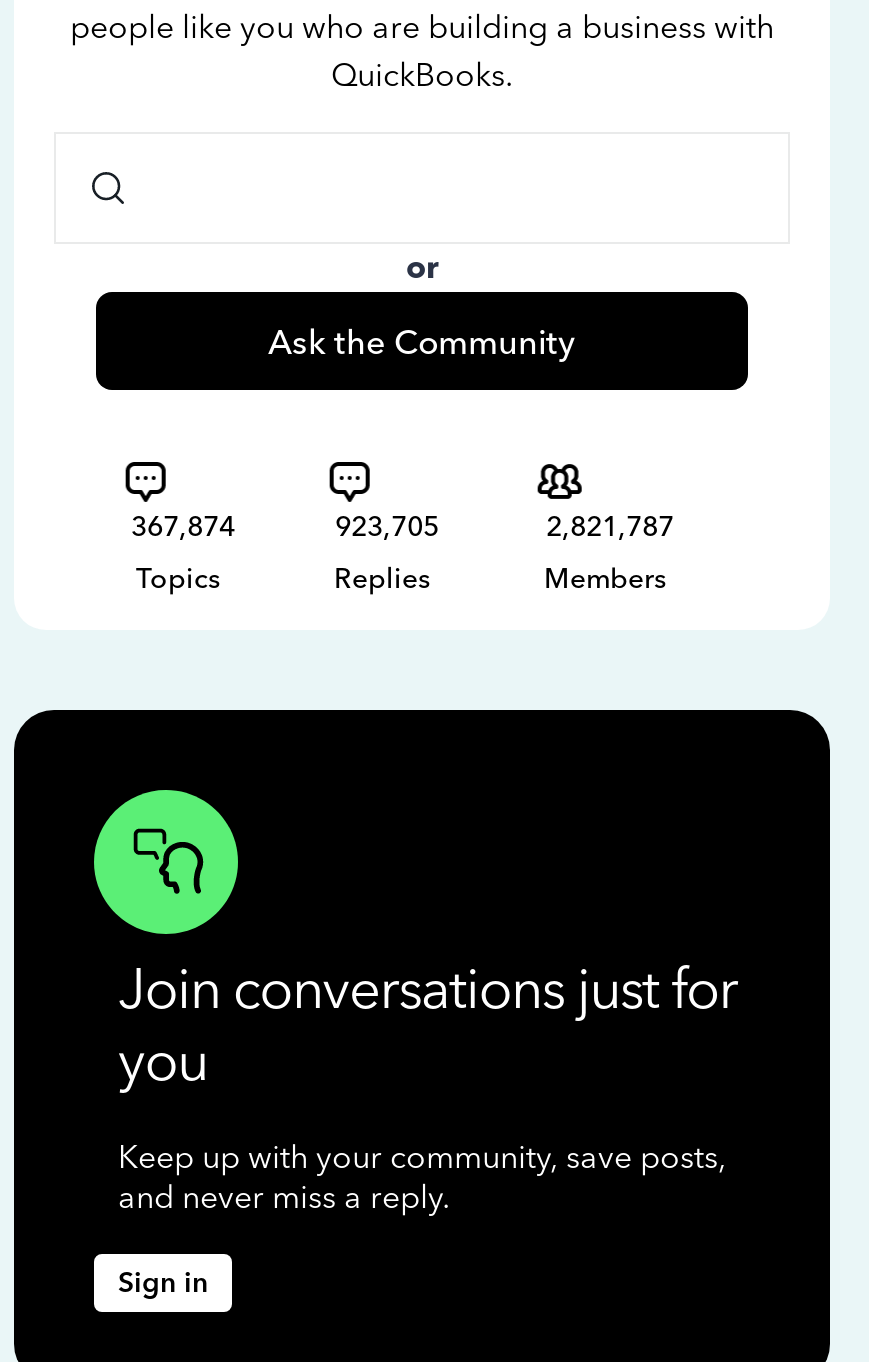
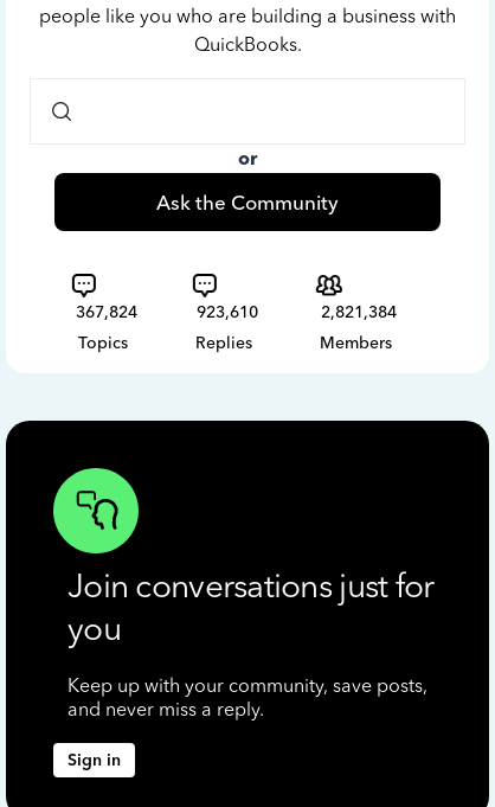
- 367,874
+ 367,824

- 923,705
+ 923,610

- 2,821,787
+ 2,821,384
